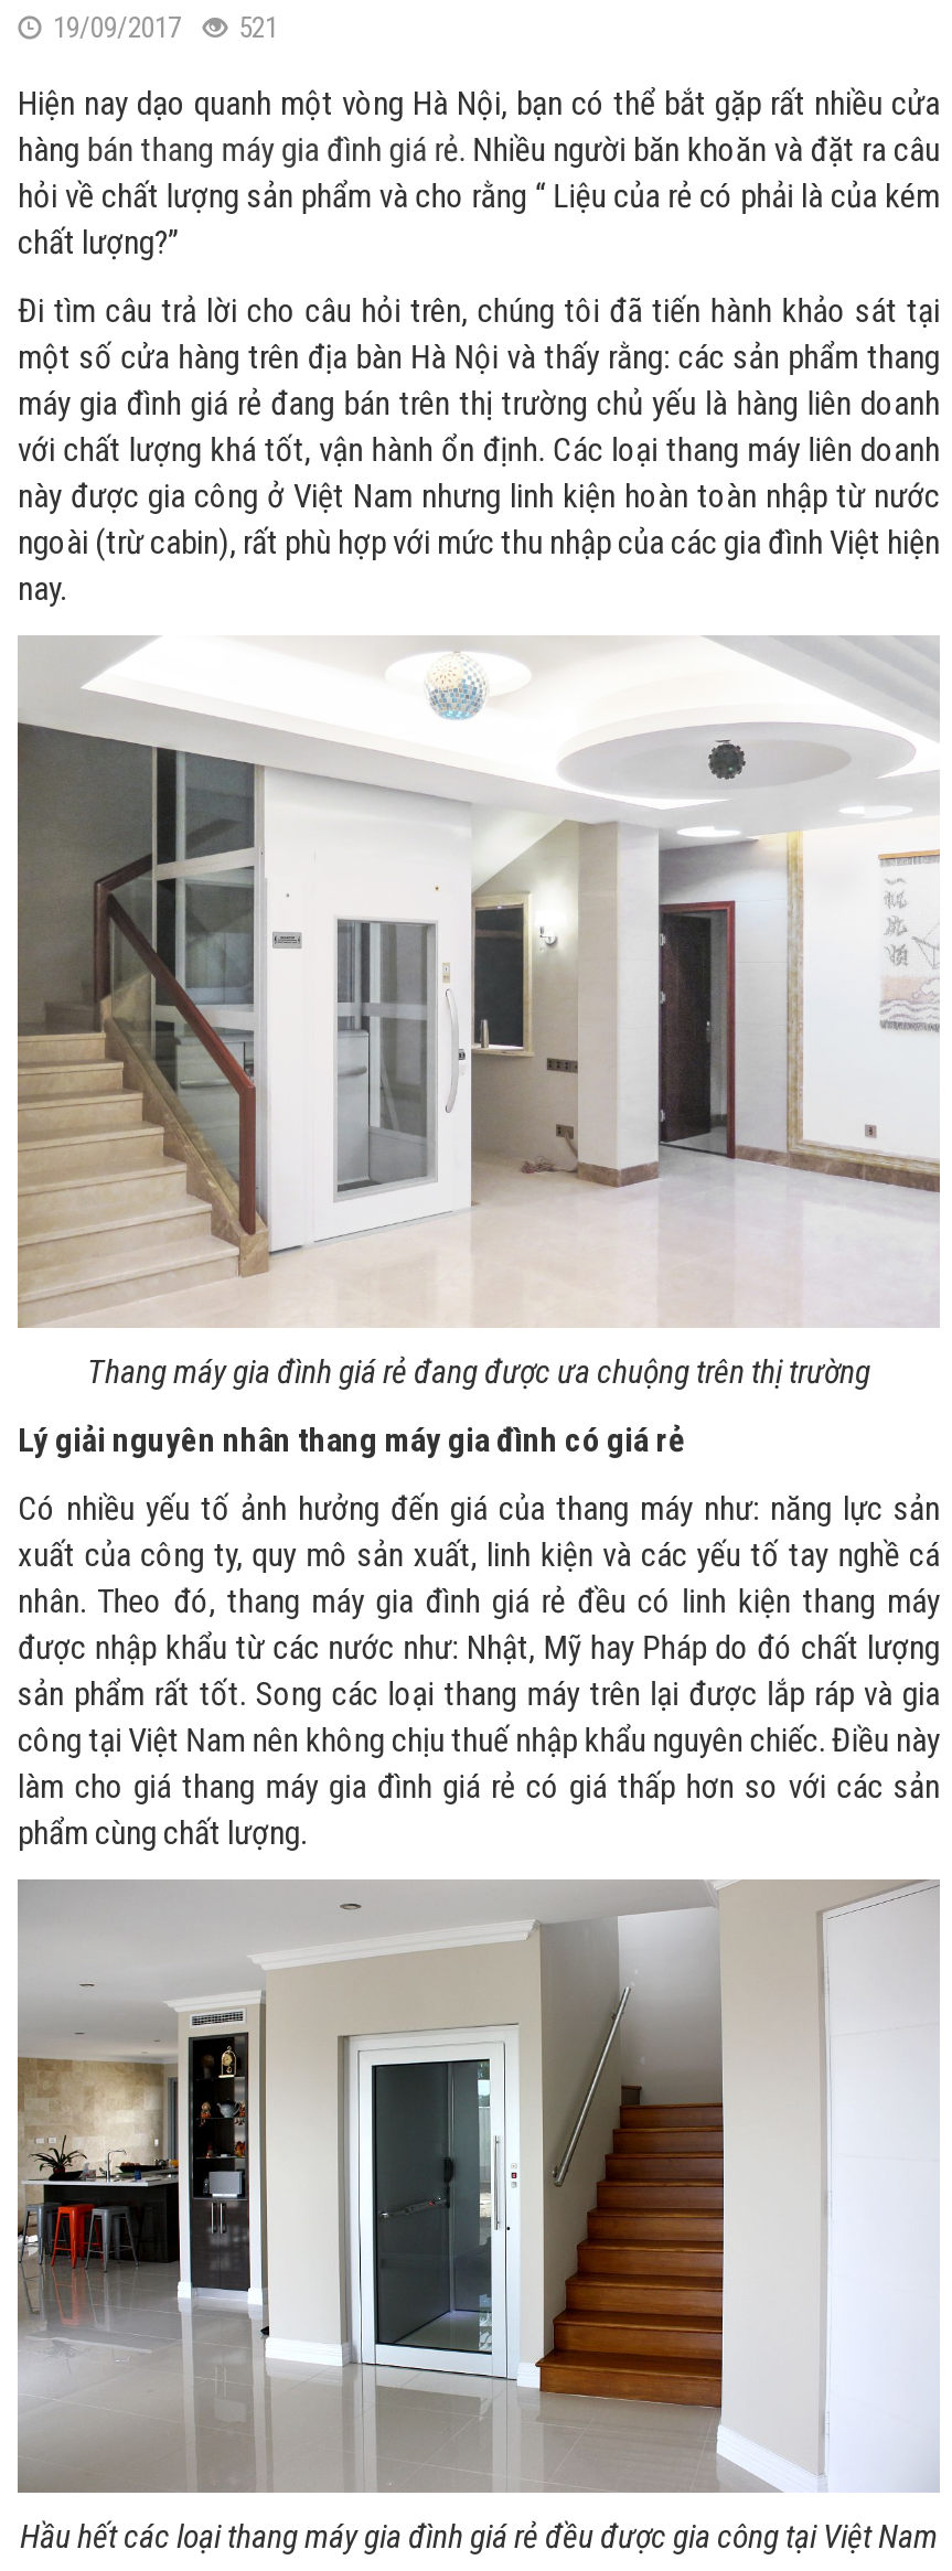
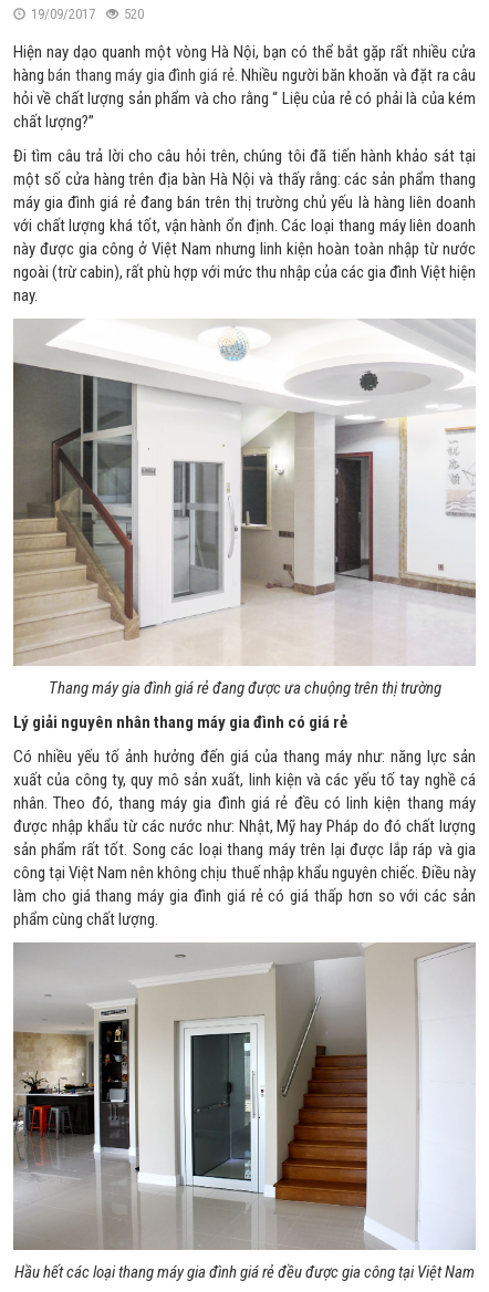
- 19/09/2017 521
+ 19/09/2017 520
